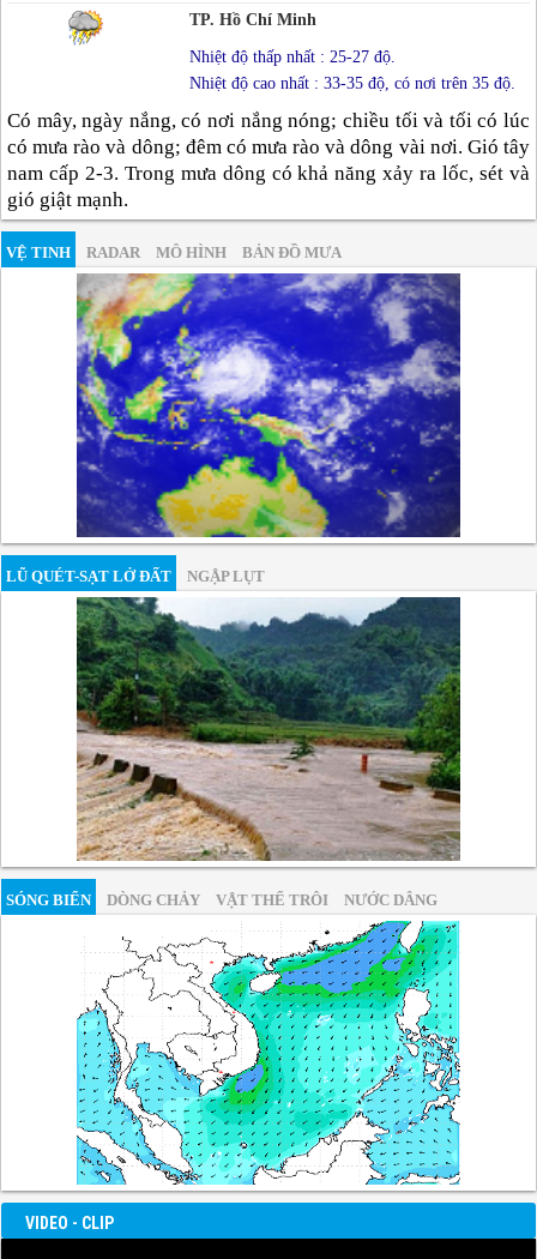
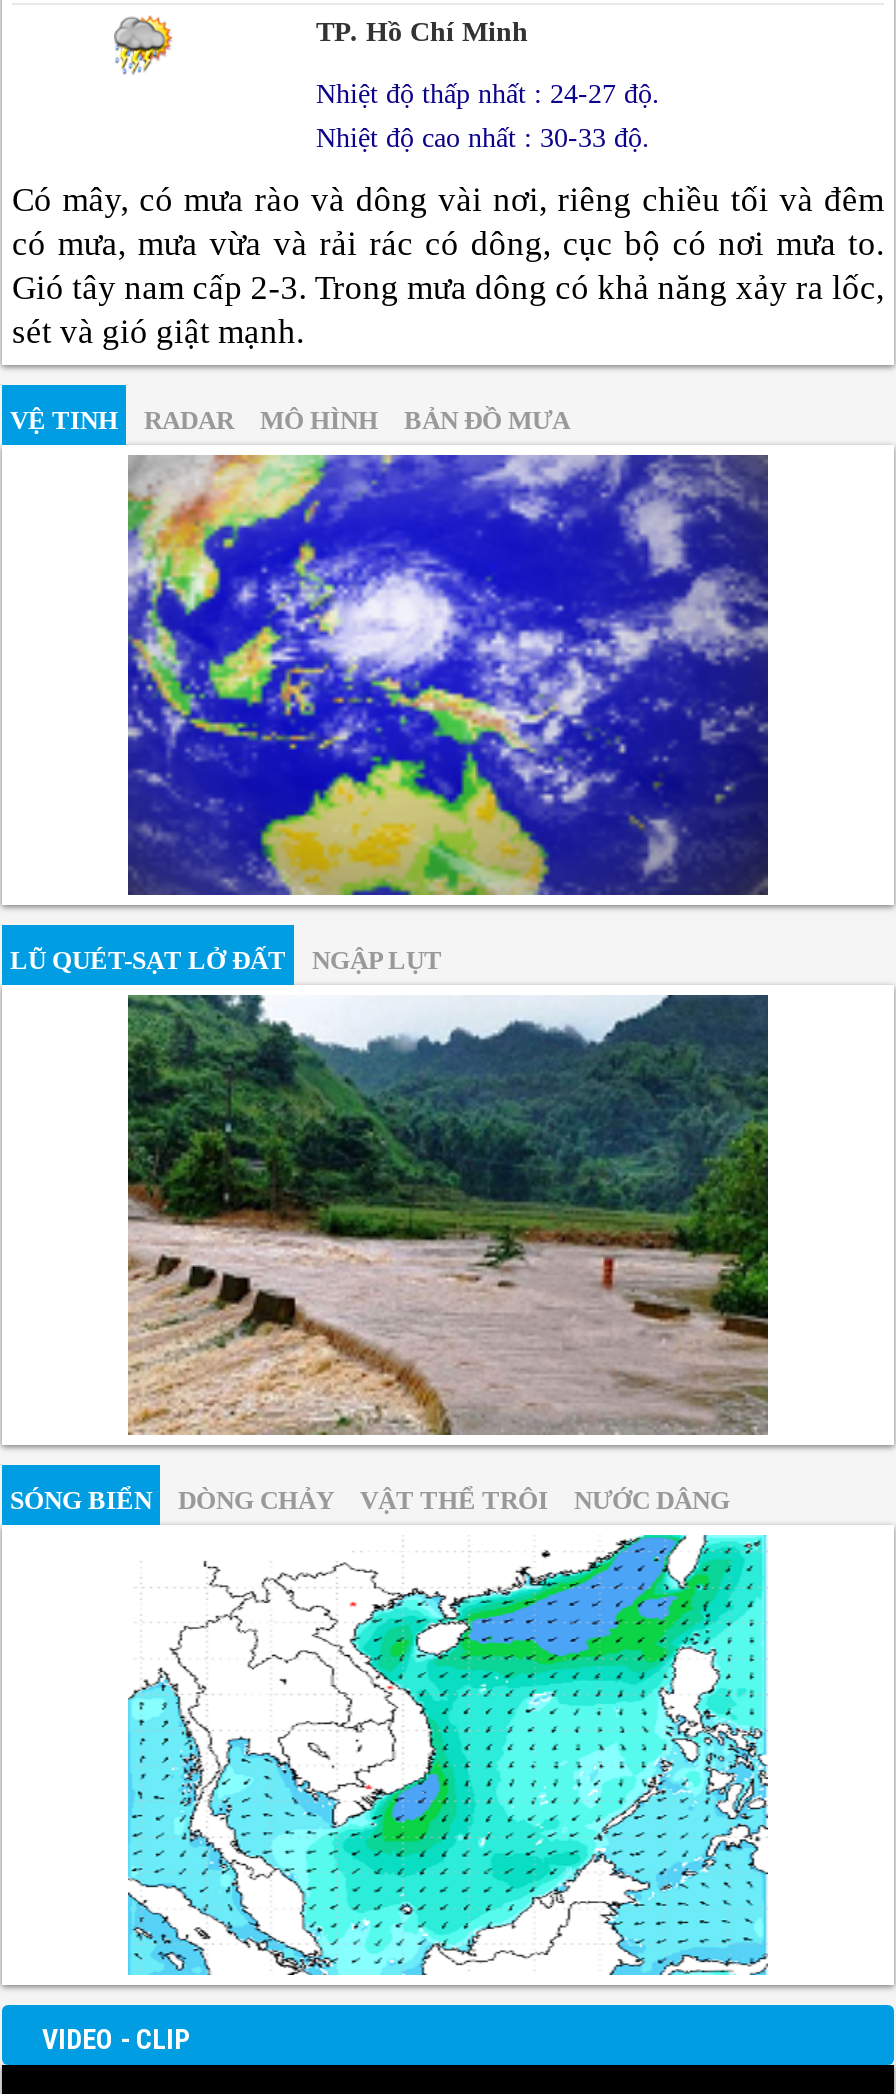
- Nhiệt độ thấp nhất : 25-27 độ.
+ Nhiệt độ thấp nhất : 24-27 độ.

- Nhiệt độ cao nhất : 33-35 độ, có nơi trên 35 độ.
+ Nhiệt độ cao nhất : 30-33 độ.

- Có mây, ngày nắng, có nơi nắng nóng; chiều tối và tối có lúc
- có mưa rào và dông; đêm có mưa rào và dông vài nơi. Gió tây
- nam cấp 2-3. Trong mưa dông có khả năng xảy ra lốc, sét và
- gió giật mạnh.
+ Có mây, có mưa rào và dông vài nơi, riêng chiều tối và đêm
+ có mưa, mưa vừa và rải rác có dông, cục bộ có nơi mưa to.
+ Gió tây nam cấp 2-3. Trong mưa dông có khả năng xảy ra lốc,
+ sét và gió giật mạnh.
